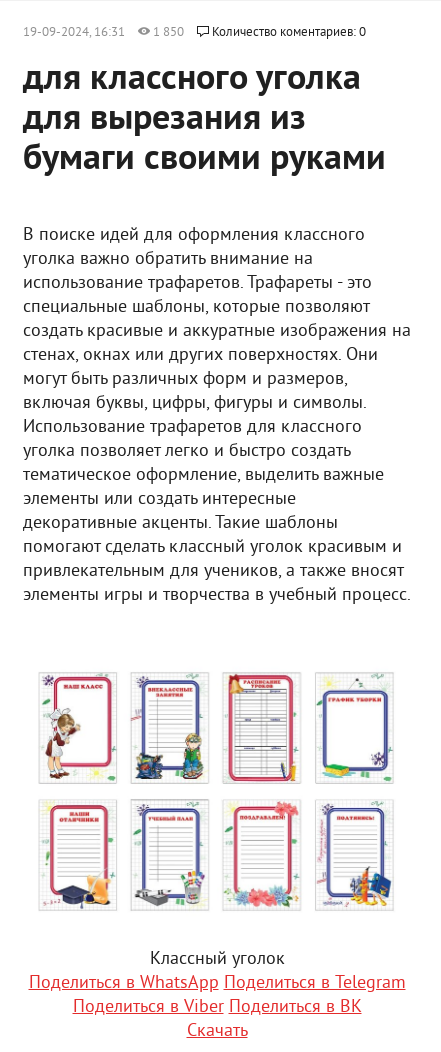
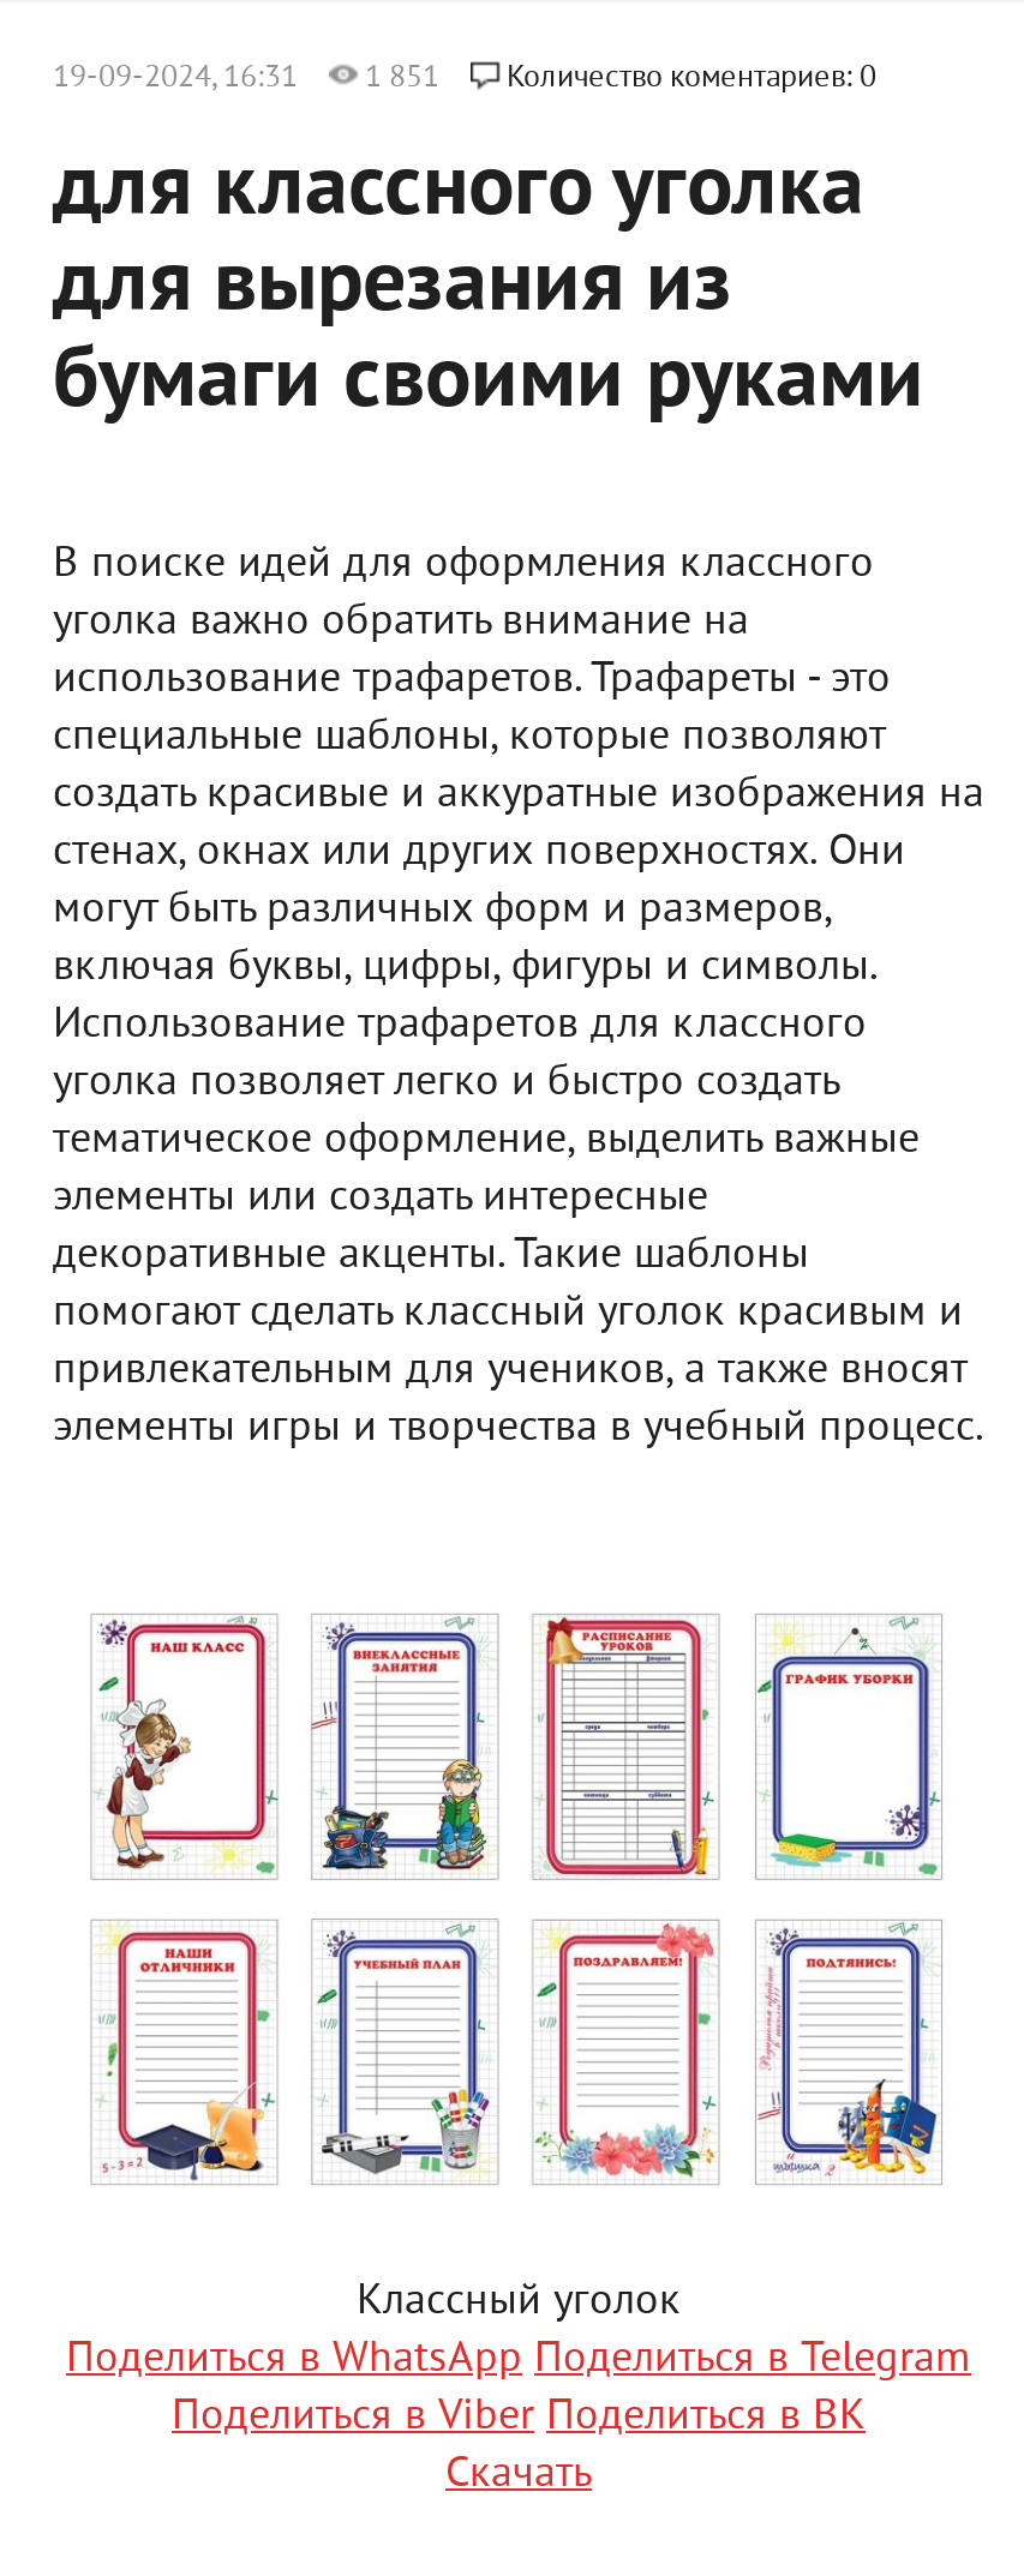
- 19-09-2024, 16:31 1 850 Количество коментариев: 0
+ 19-09-2024, 16:31 1 851 Количество коментариев: 0
